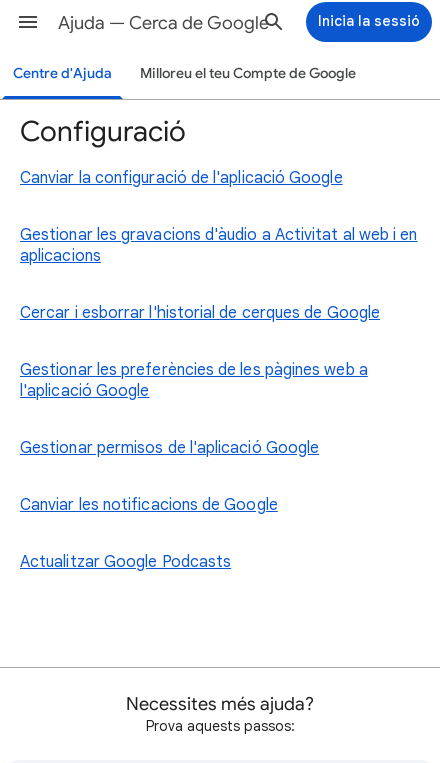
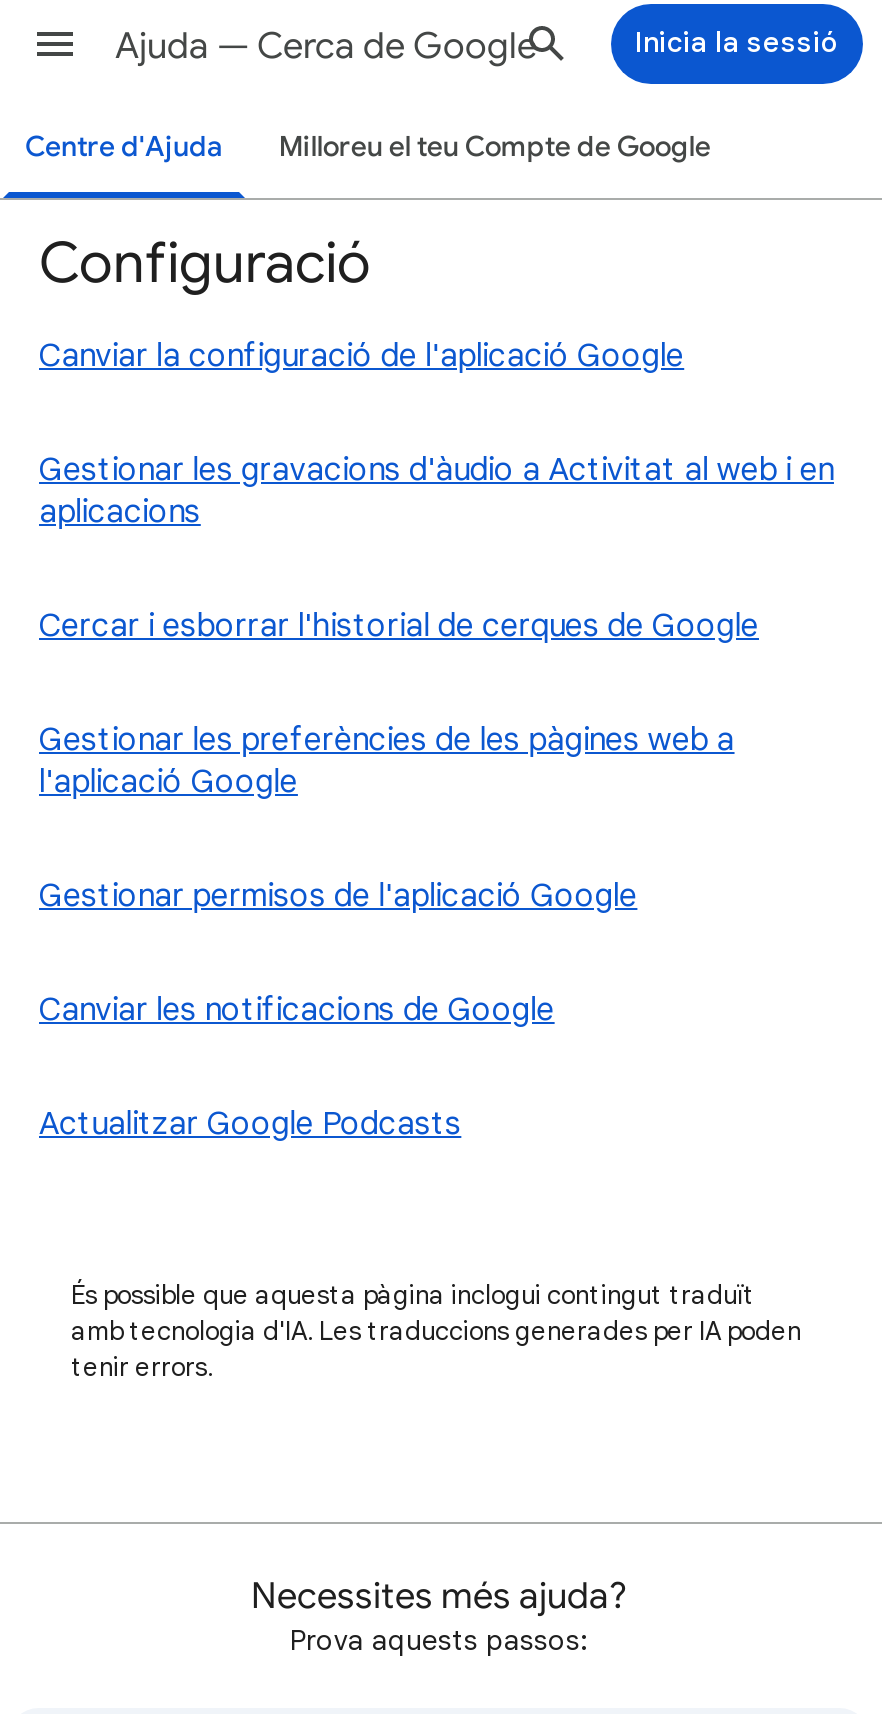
+ És possible que aquesta pàgina inclogui contingut traduït
+ amb tecnologia d'IA. Les traduccions generades per IA poden
+ tenir errors.
